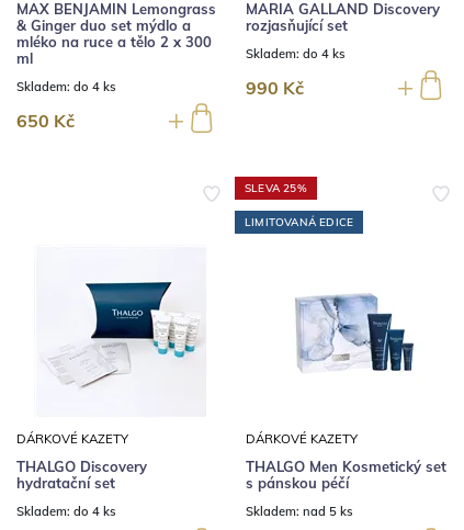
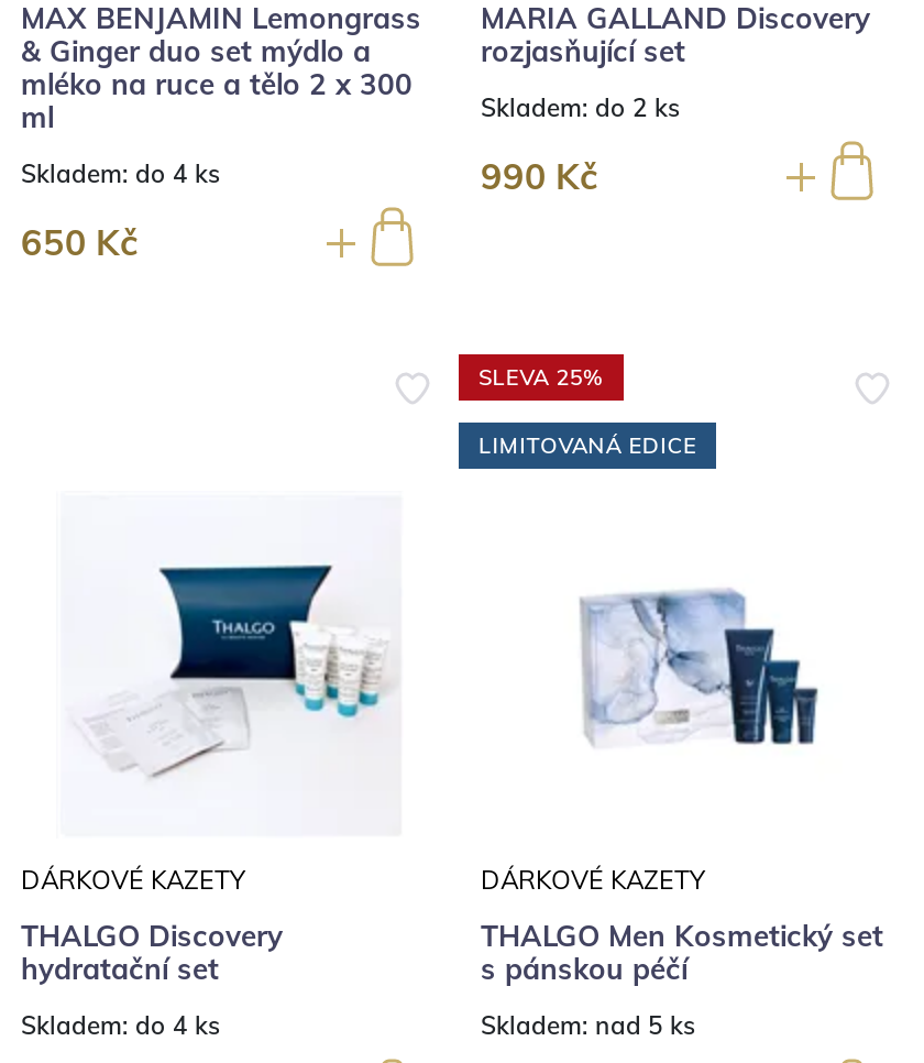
- Skladem: do 4 ks
+ Skladem: do 2 ks
